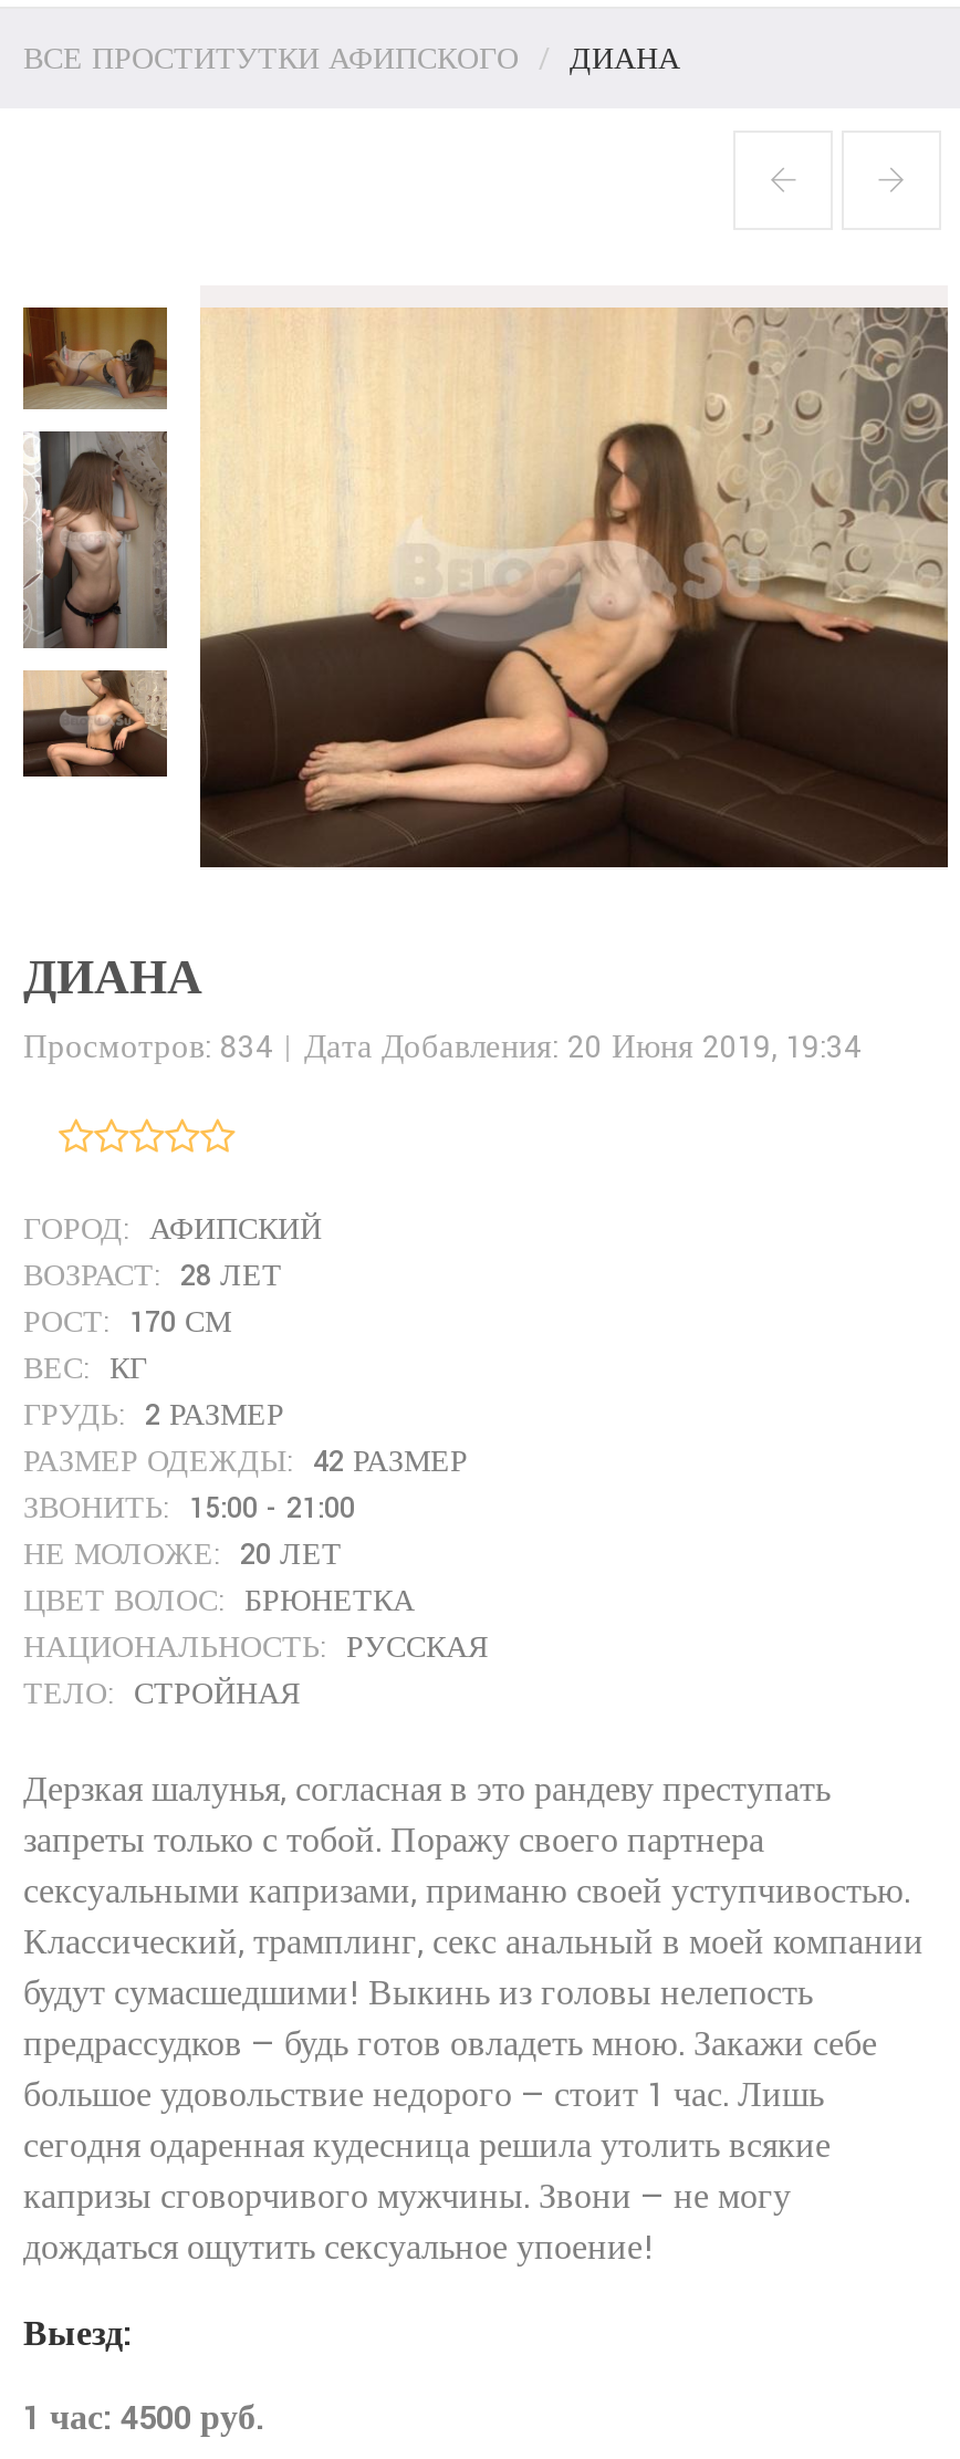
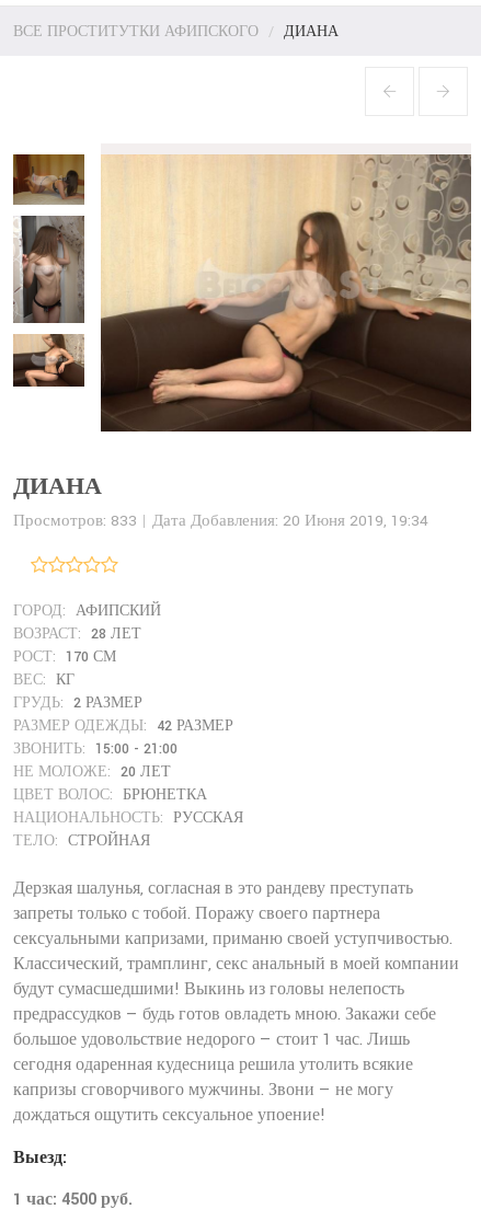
- Просмотров: 834 Дата Добавления: 20 Июня 2019, 19:34
+ Просмотров: 833 Дата Добавления: 20 Июня 2019, 19:34
